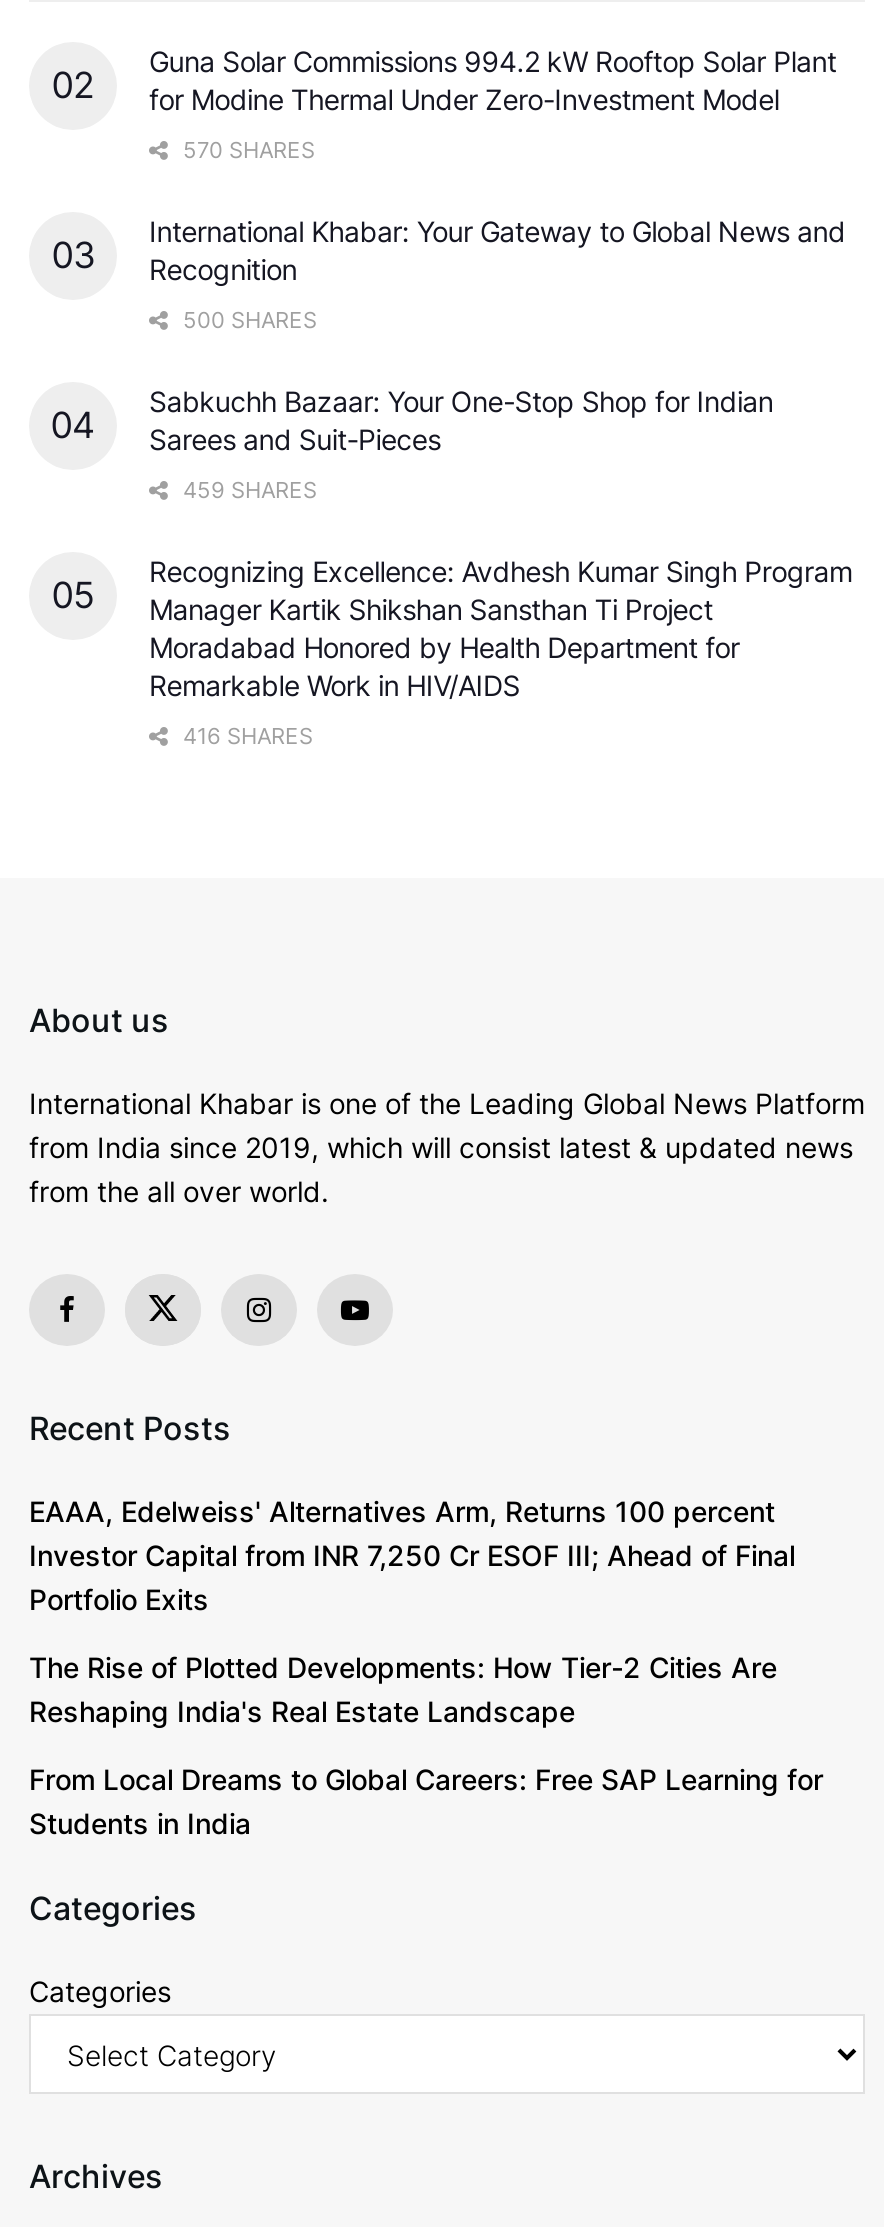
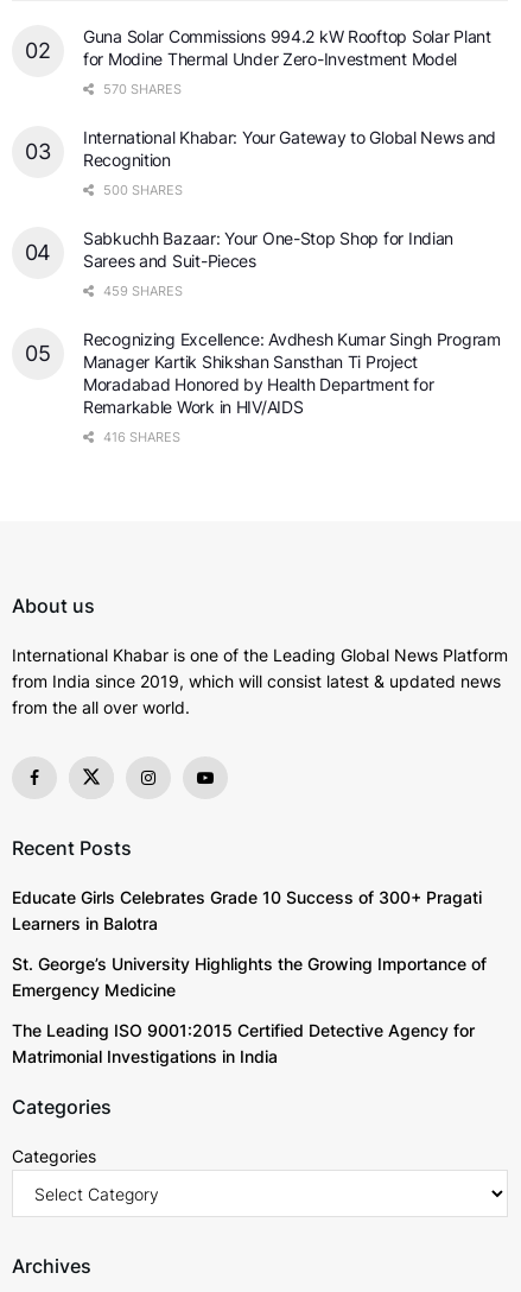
- EAAA, Edelweiss' Alternatives Arm, Returns 100 percent
- Investor Capital from INR 7,250 Cr ESOF III; Ahead of Final
- Portfolio Exits
+ Educate Girls Celebrates Grade 10 Success of 300+ Pragati
+ Learners in Balotra

- The Rise of Plotted Developments: How Tier-2 Cities Are
- Reshaping India's Real Estate Landscape
+ St. George’s University Highlights the Growing Importance of
+ Emergency Medicine

- From Local Dreams to Global Careers: Free SAP Learning for
- Students in India
+ The Leading ISO 9001:2015 Certified Detective Agency for
+ Matrimonial Investigations in India
